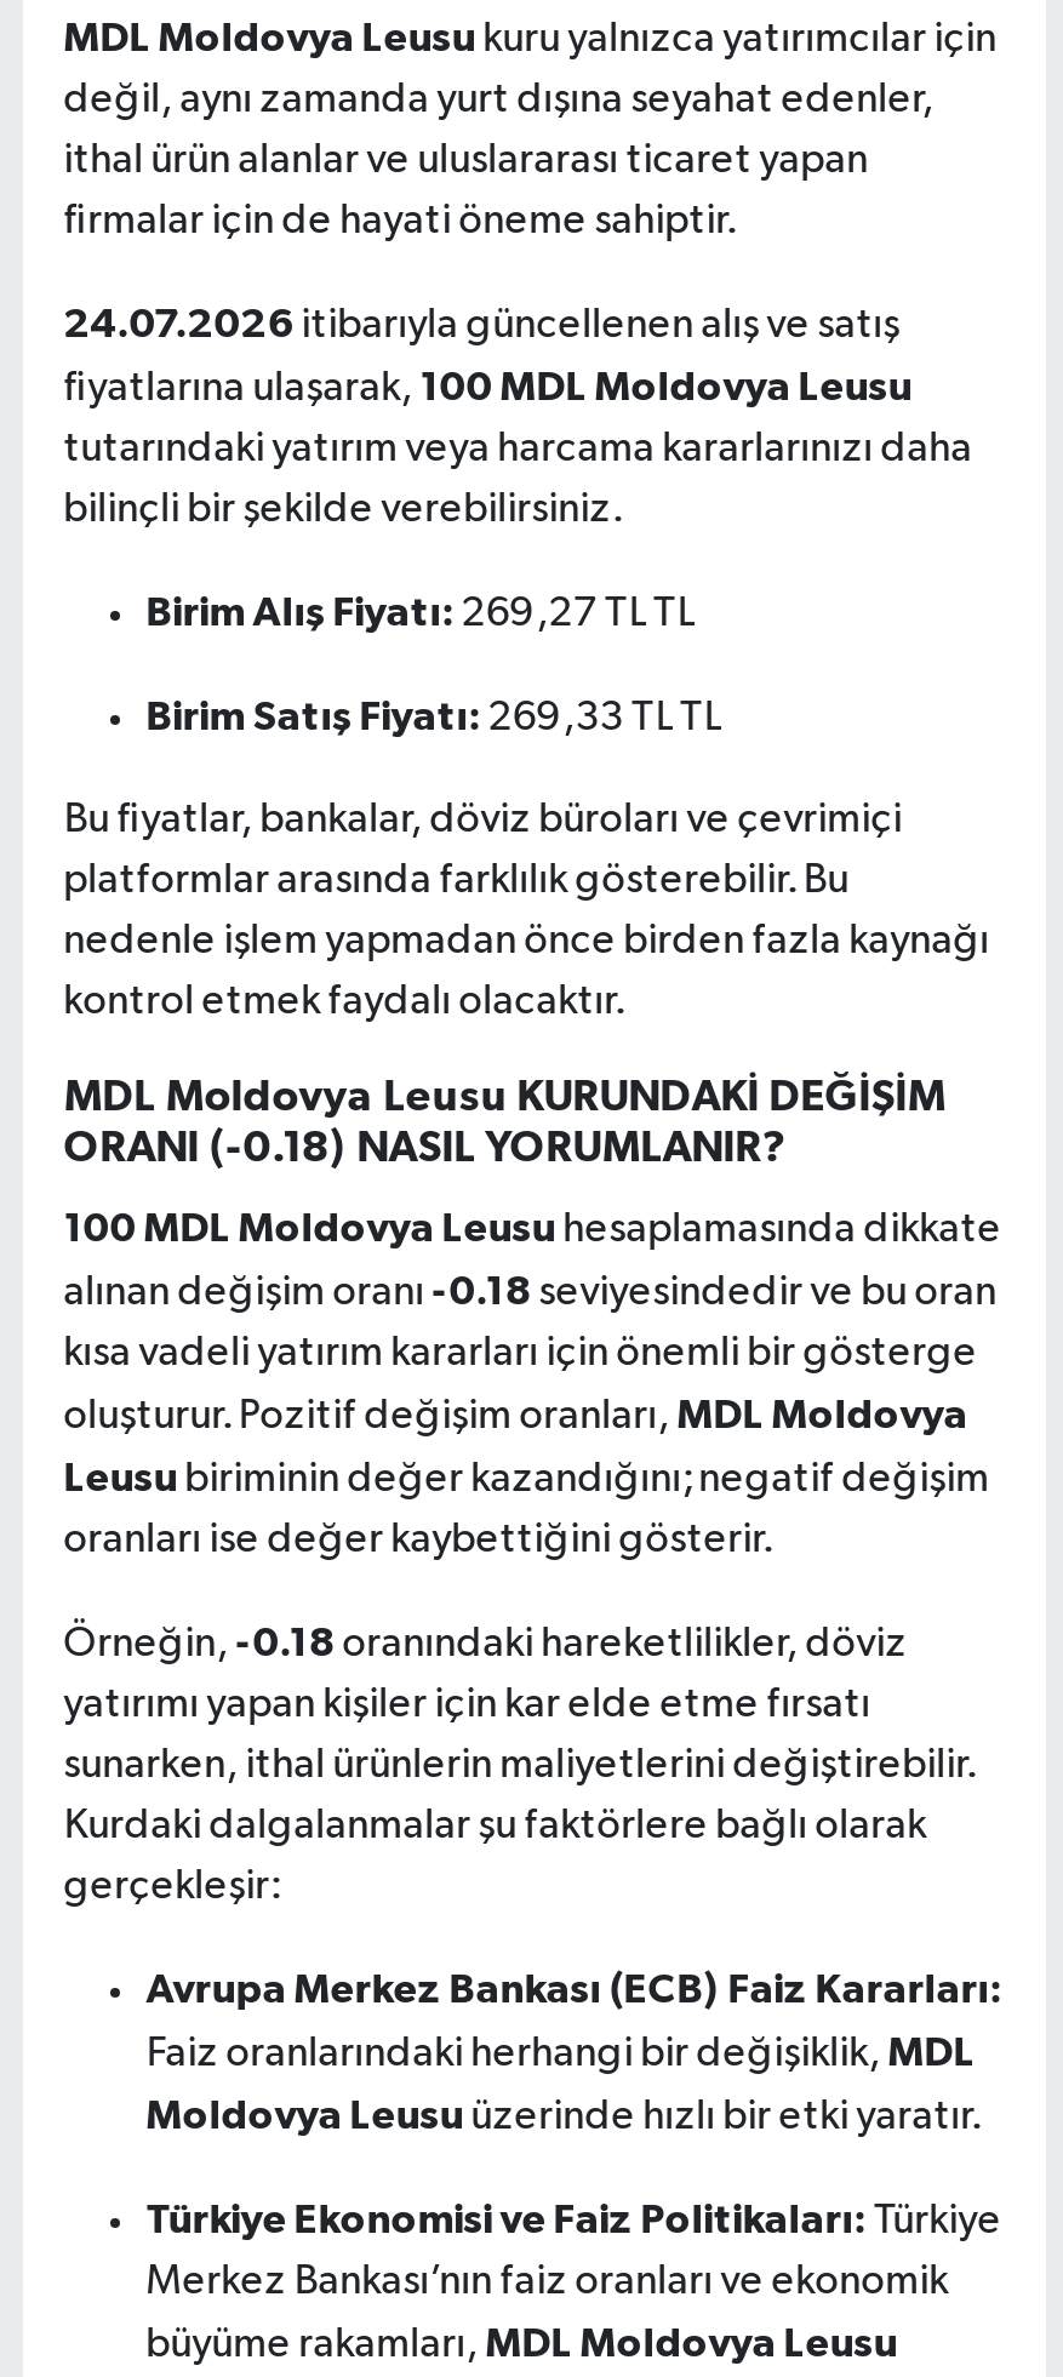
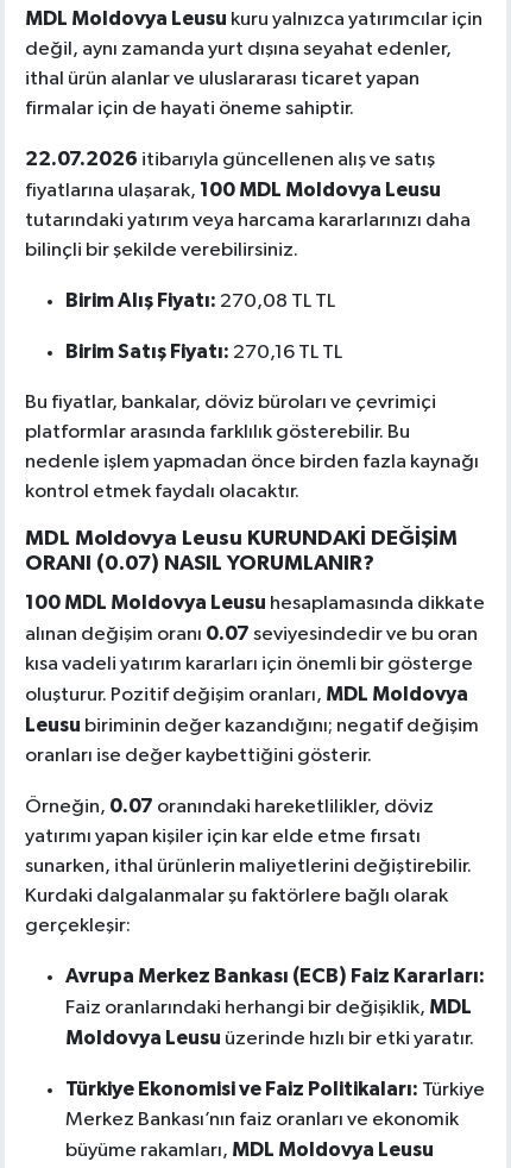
- 24.07.2026 itibarıyla güncellenen alış ve satış
+ 22.07.2026 itibarıyla güncellenen alış ve satış

- Birim Alış Fiyatı: 269,27 TL TL
+ Birim Alış Fiyatı: 270,08 TL TL

- Birim Satış Fiyatı: 269,33 TL TL
+ Birim Satış Fiyatı: 270,16 TL TL

- ORANI (-0.18) NASIL YORUMLANIR?
+ ORANI (0.07) NASIL YORUMLANIR?

- alınan değişim oranı -0.18 seviyesindedir ve bu oran
+ alınan değişim oranı 0.07 seviyesindedir ve bu oran

- Örneğin, -0.18 oranındaki hareketlilikler, döviz
+ Örneğin, 0.07 oranındaki hareketlilikler, döviz
